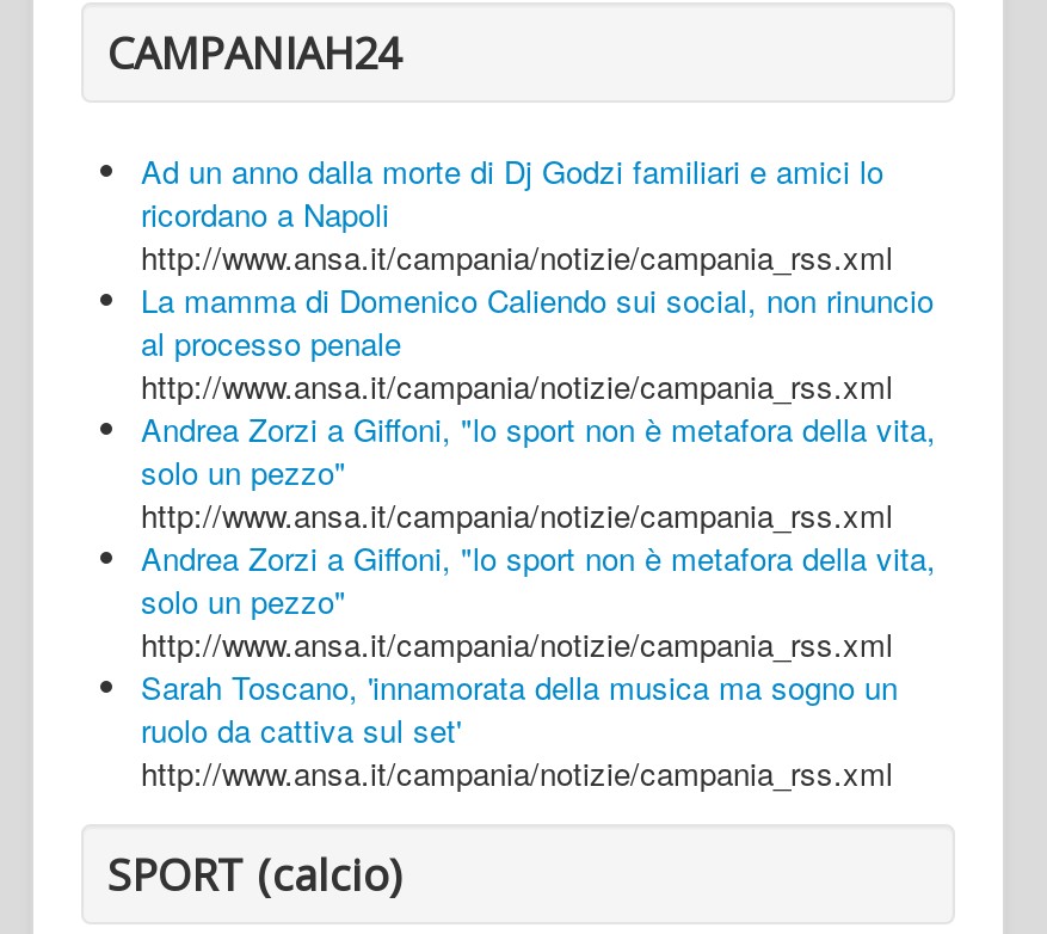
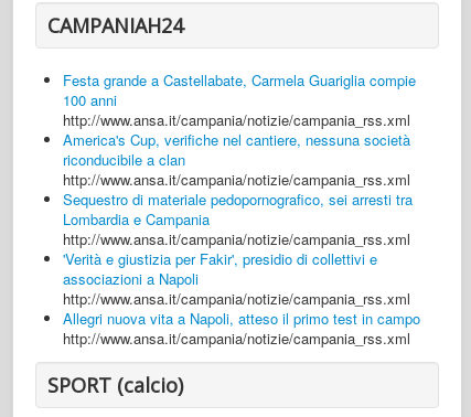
- Ad un anno dalla morte di Dj Godzi familiari e amici lo
- ricordano a Napoli
+ Festa grande a Castellabate, Carmela Guariglia compie
+ 100 anni

- La mamma di Domenico Caliendo sui social, non rinuncio
- al processo penale
+ America's Cup, verifiche nel cantiere, nessuna società
+ riconducibile a clan

- Andrea Zorzi a Giffoni, "lo sport non è metafora della vita,
- solo un pezzo"
+ Sequestro di materiale pedopornografico, sei arresti tra
+ Lombardia e Campania

- Andrea Zorzi a Giffoni, "lo sport non è metafora della vita,
- solo un pezzo"
+ 'Verità e giustizia per Fakir', presidio di collettivi e
+ associazioni a Napoli

- Sarah Toscano, 'innamorata della musica ma sogno un
- ruolo da cattiva sul set'
+ Allegri nuova vita a Napoli, atteso il primo test in campo
